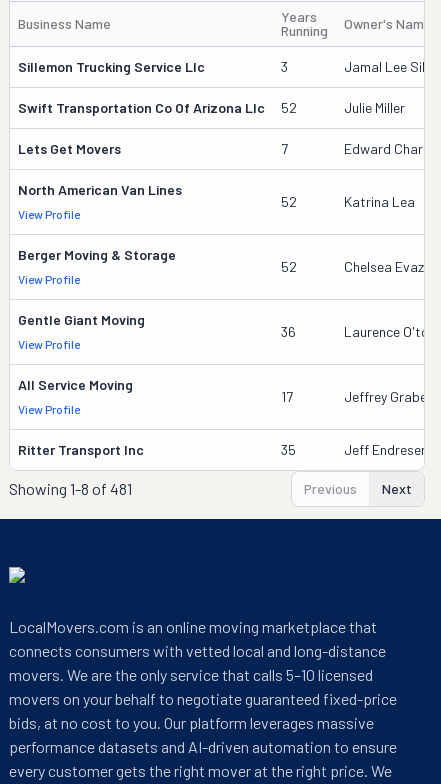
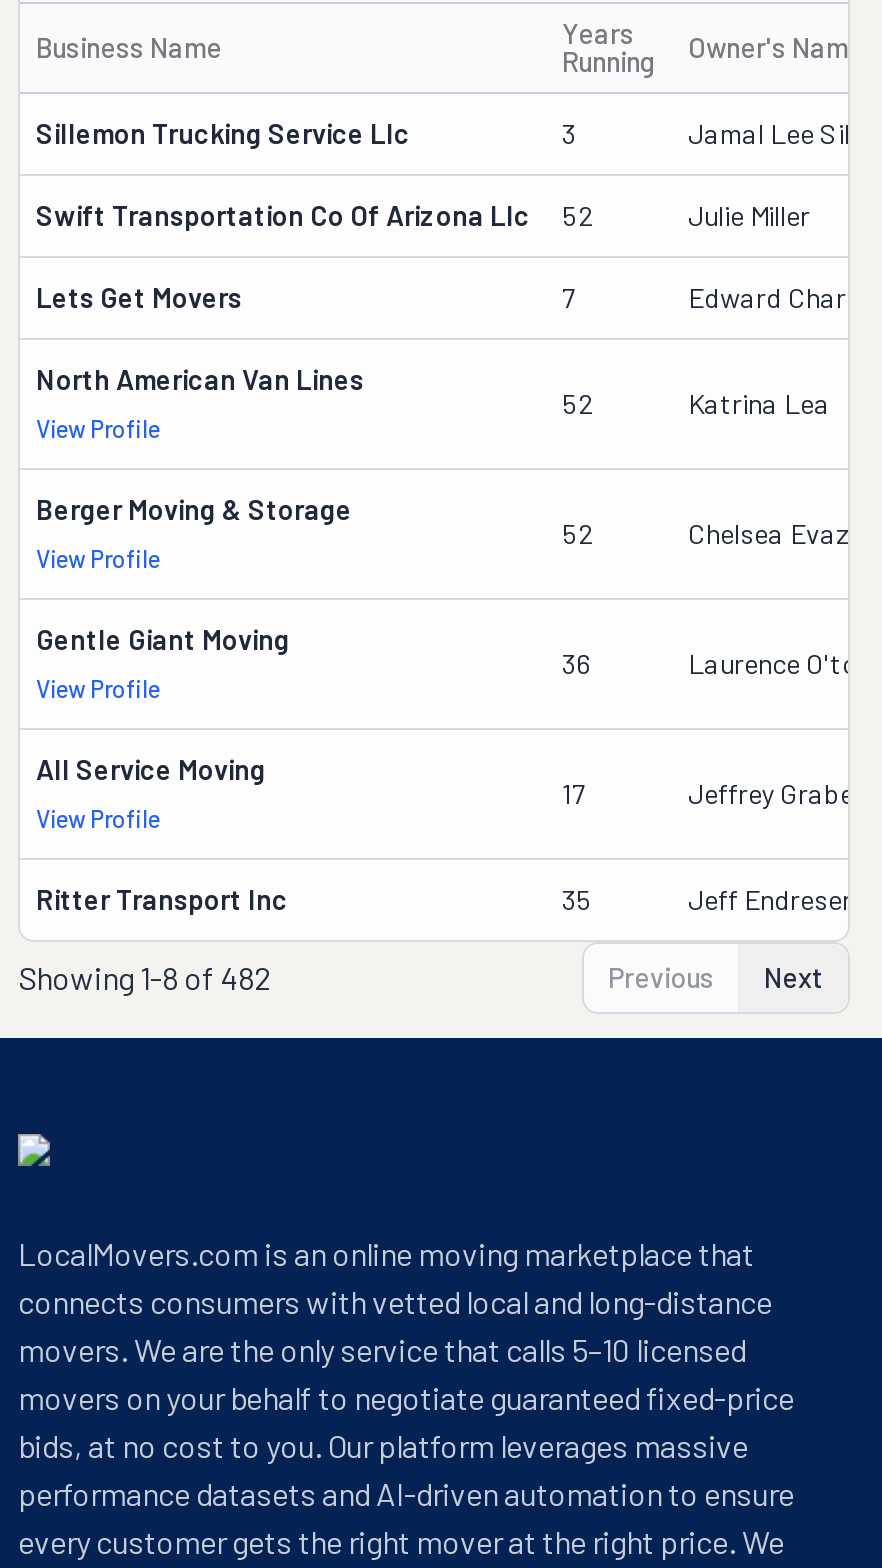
- Showing 1-8 of 481
+ Showing 1-8 of 482
